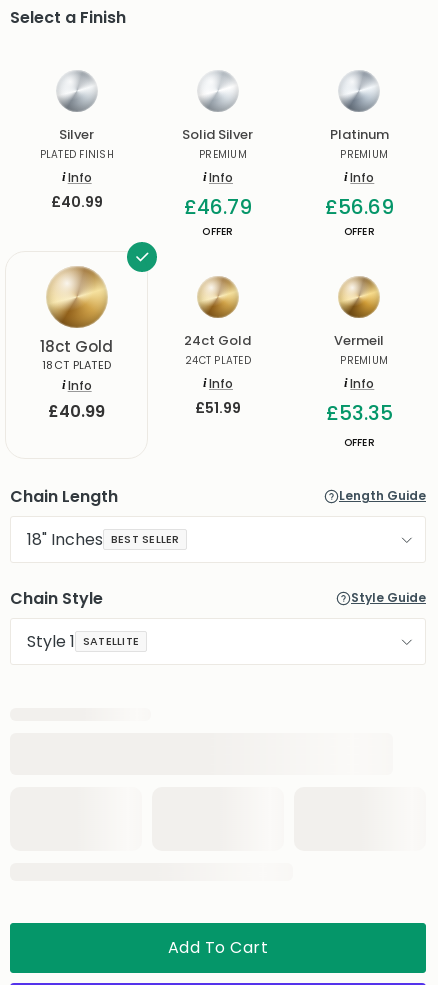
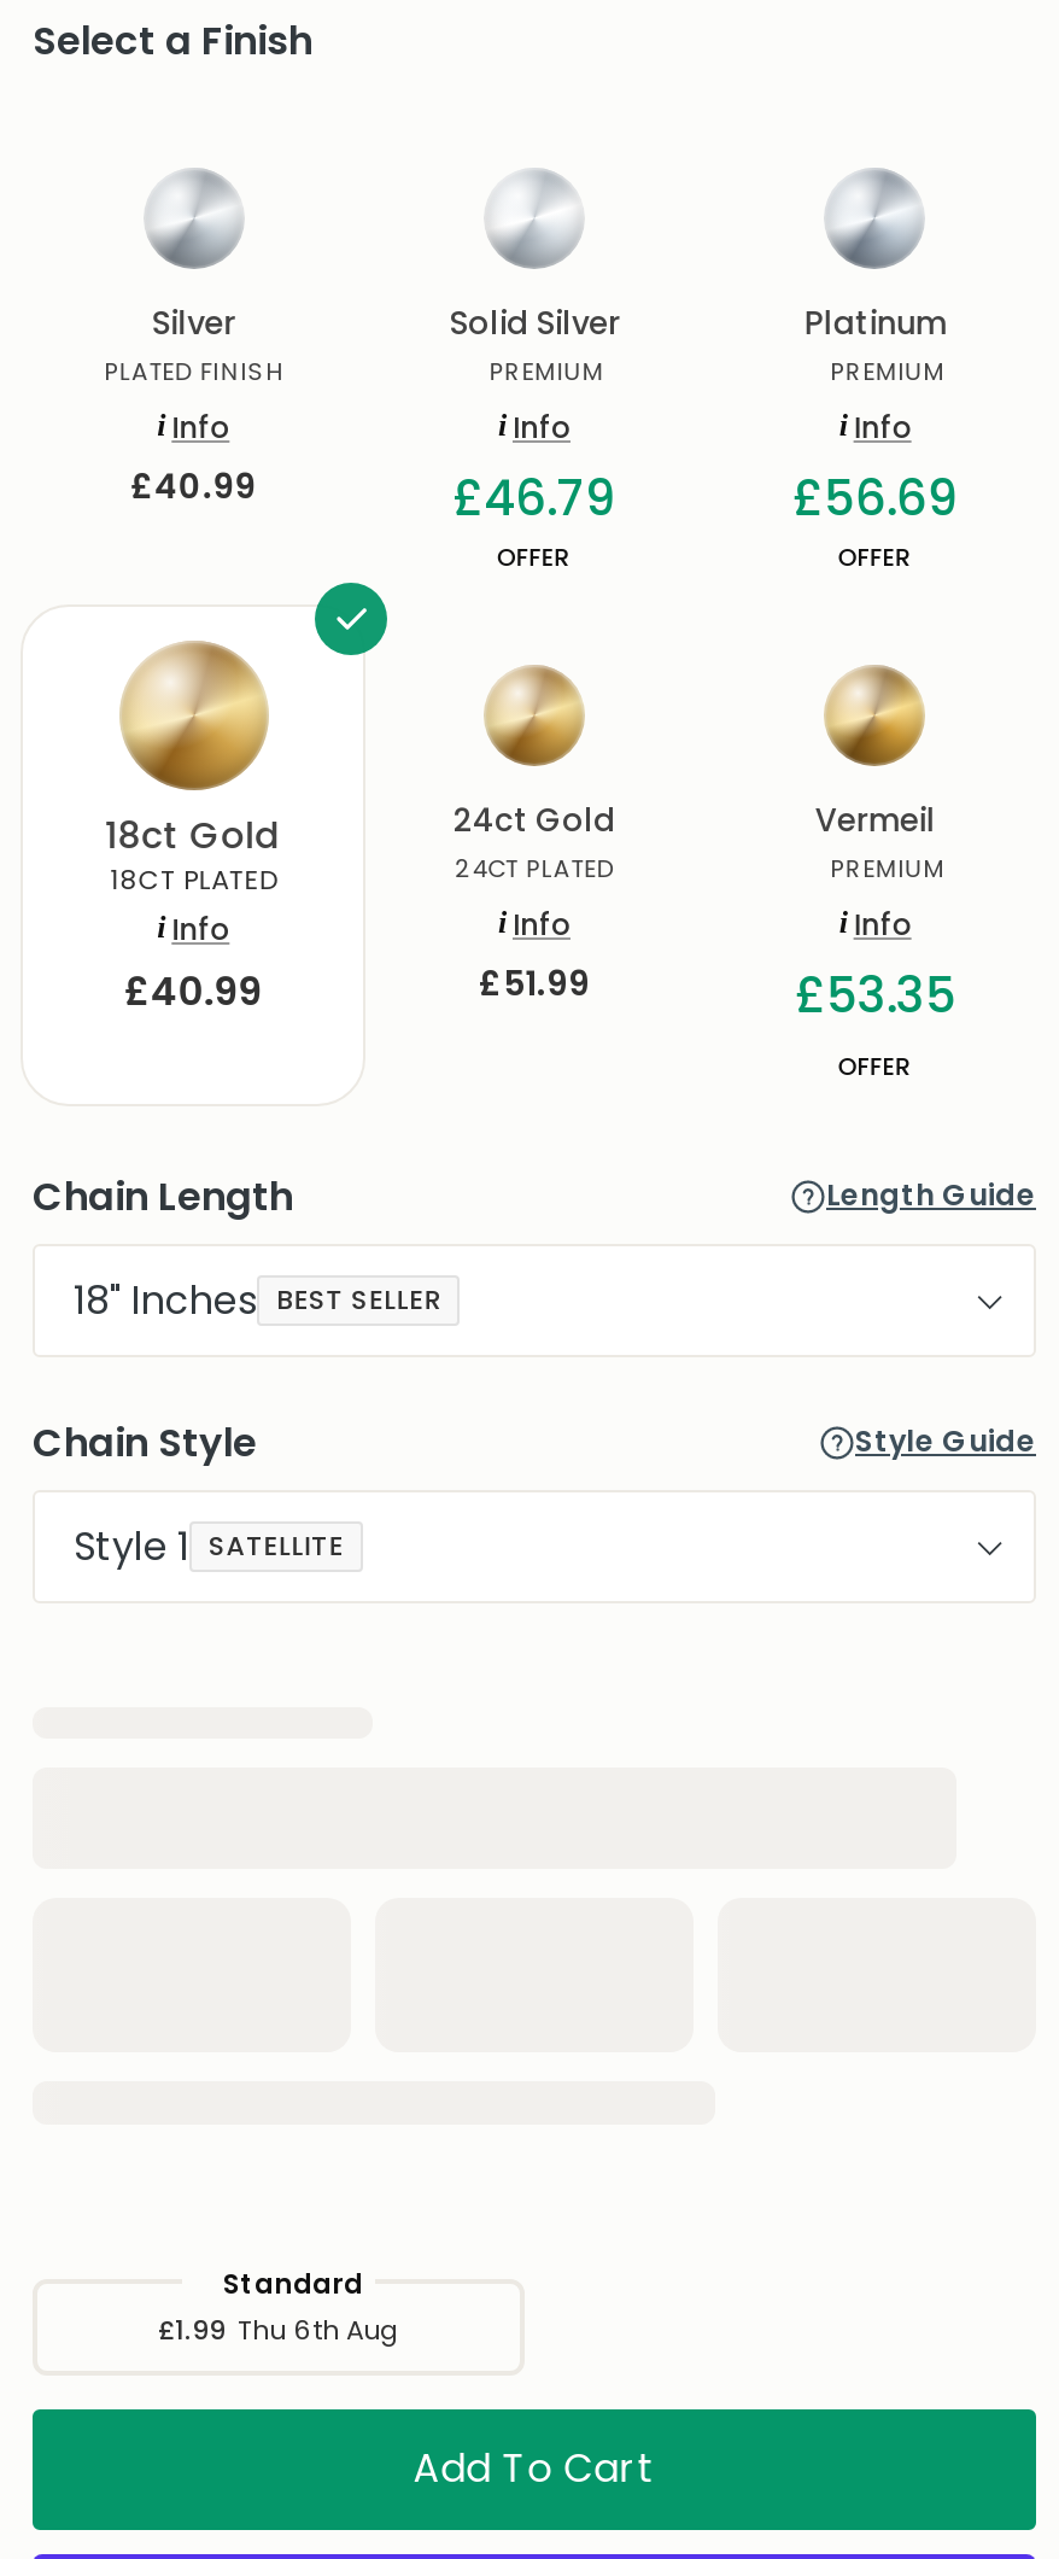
+ Standard
+ £1.99 Thu 6th Aug
